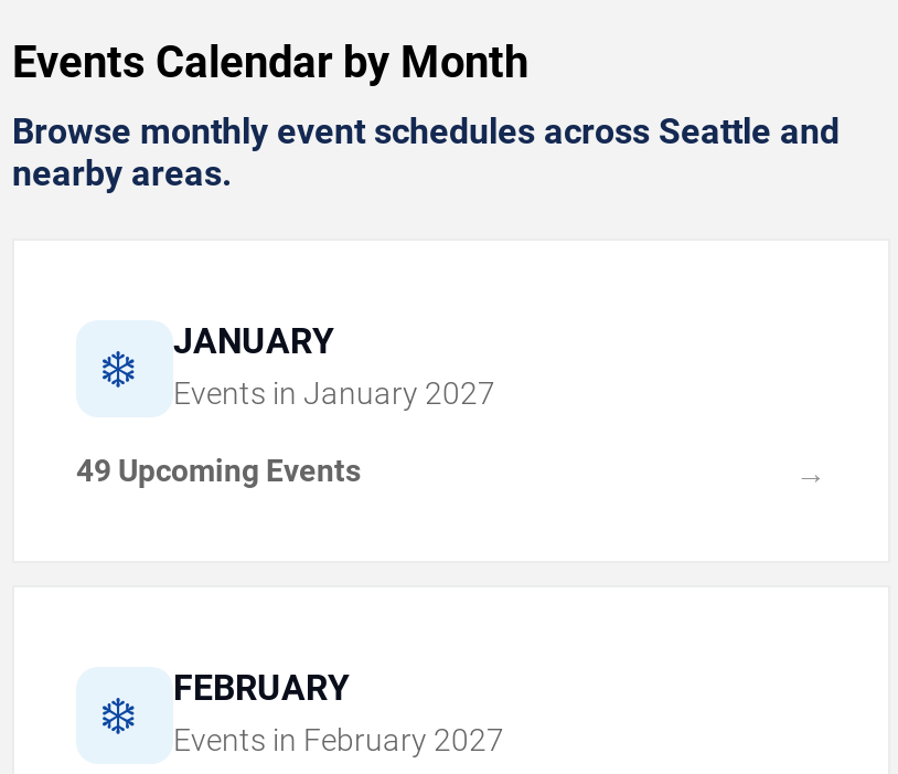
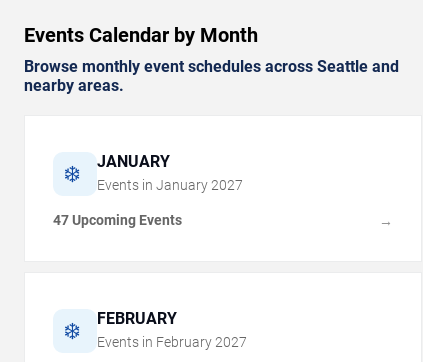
- 49 Upcoming Events
+ 47 Upcoming Events
